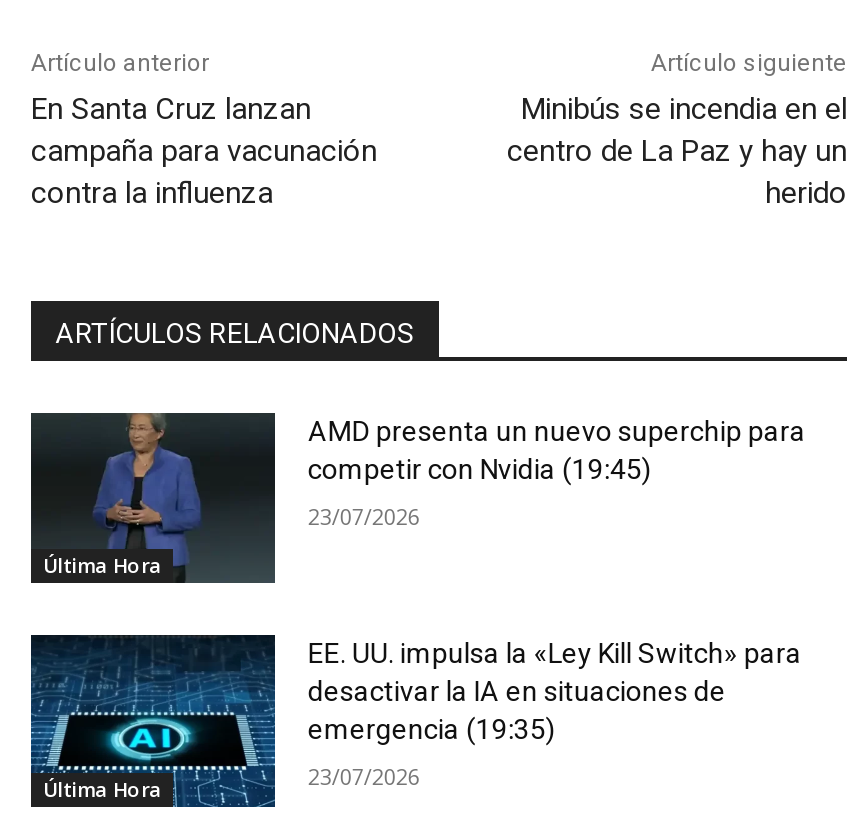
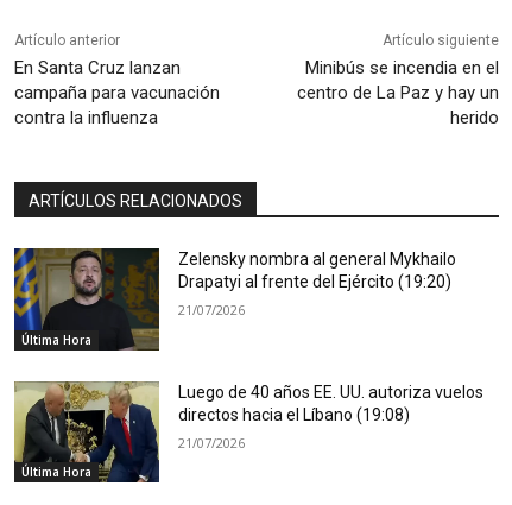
- [image]
- AMD presenta un nuevo superchip para
- competir con Nvidia (19:45)
+ [image]
+ Zelensky nombra al general Mykhailo
+ Drapatyi al frente del Ejército (19:20)

- 23/07/2026
+ 21/07/2026

- [image]
- EE. UU. impulsa la «Ley Kill Switch» para
- desactivar la IA en situaciones de
- emergencia (19:35)
+ [image]
+ Luego de 40 años EE. UU. autoriza vuelos
+ directos hacia el Líbano (19:08)

- 23/07/2026
+ 21/07/2026
